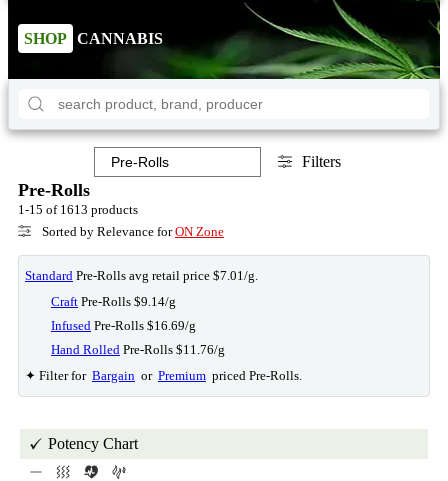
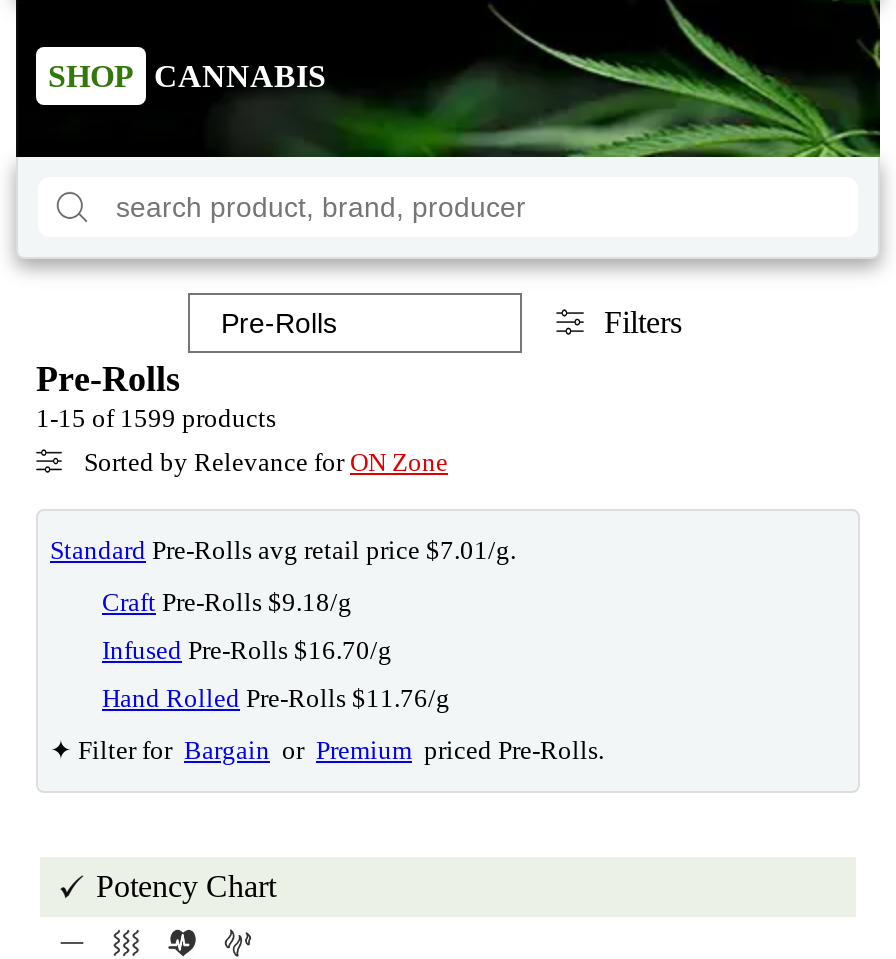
- 1-15 of 1613 products
+ 1-15 of 1599 products

- Craft Pre-Rolls $9.14/g
+ Craft Pre-Rolls $9.18/g

- Infused Pre-Rolls $16.69/g
+ Infused Pre-Rolls $16.70/g
